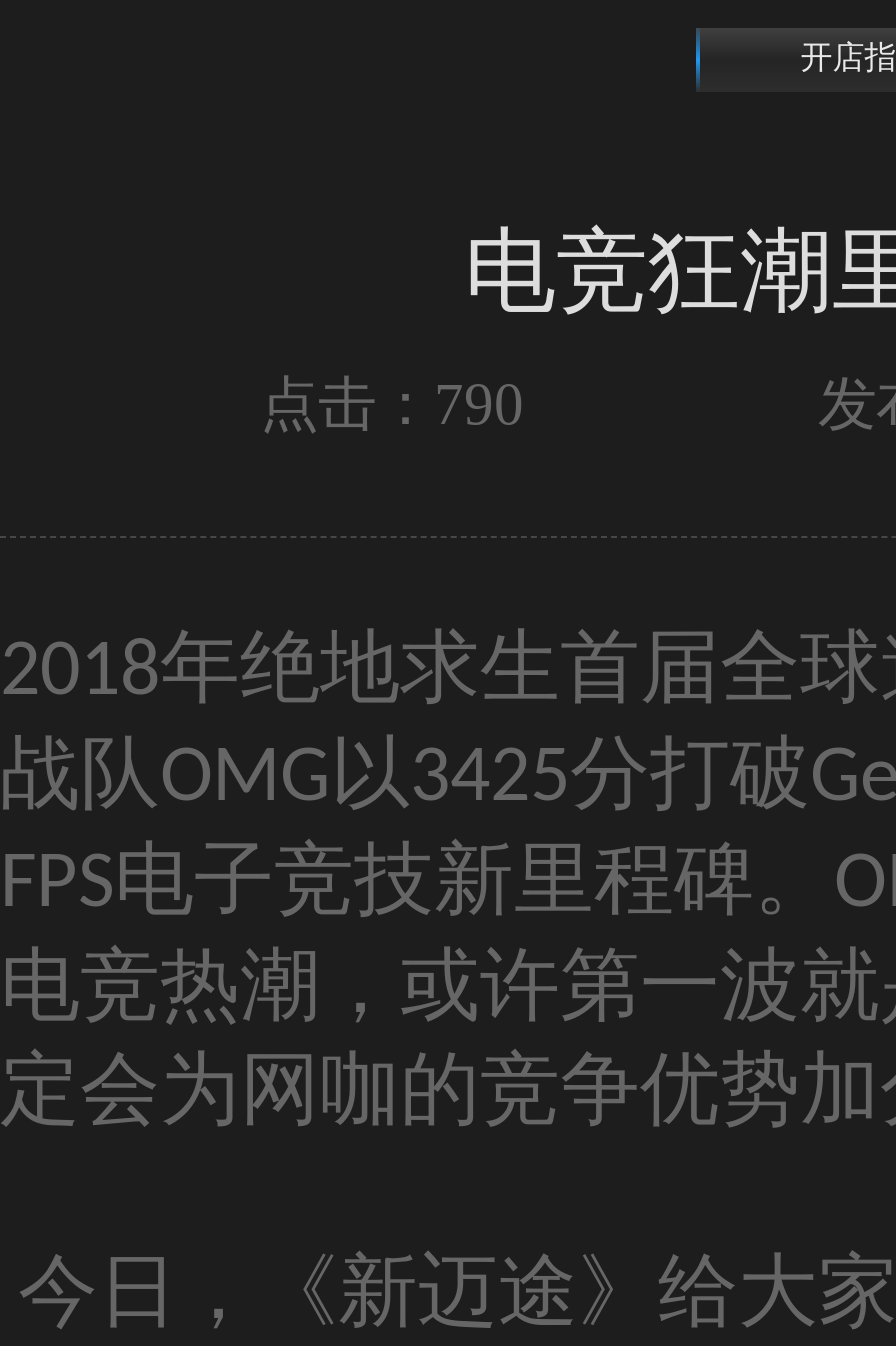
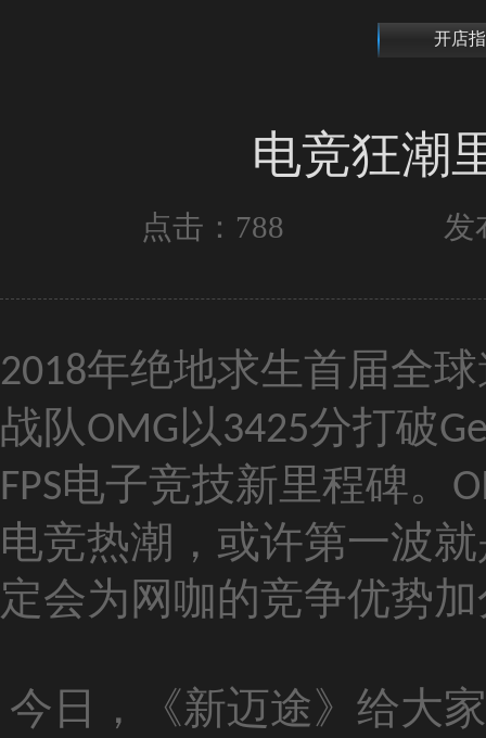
- 点击：790
+ 点击：788
